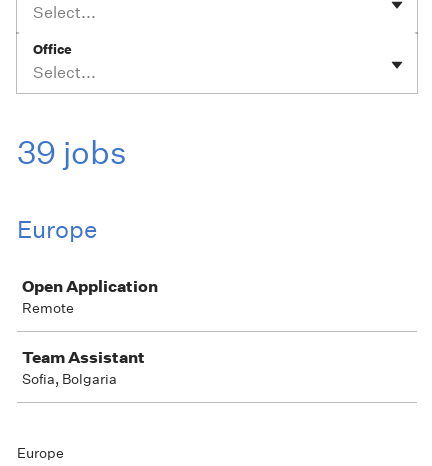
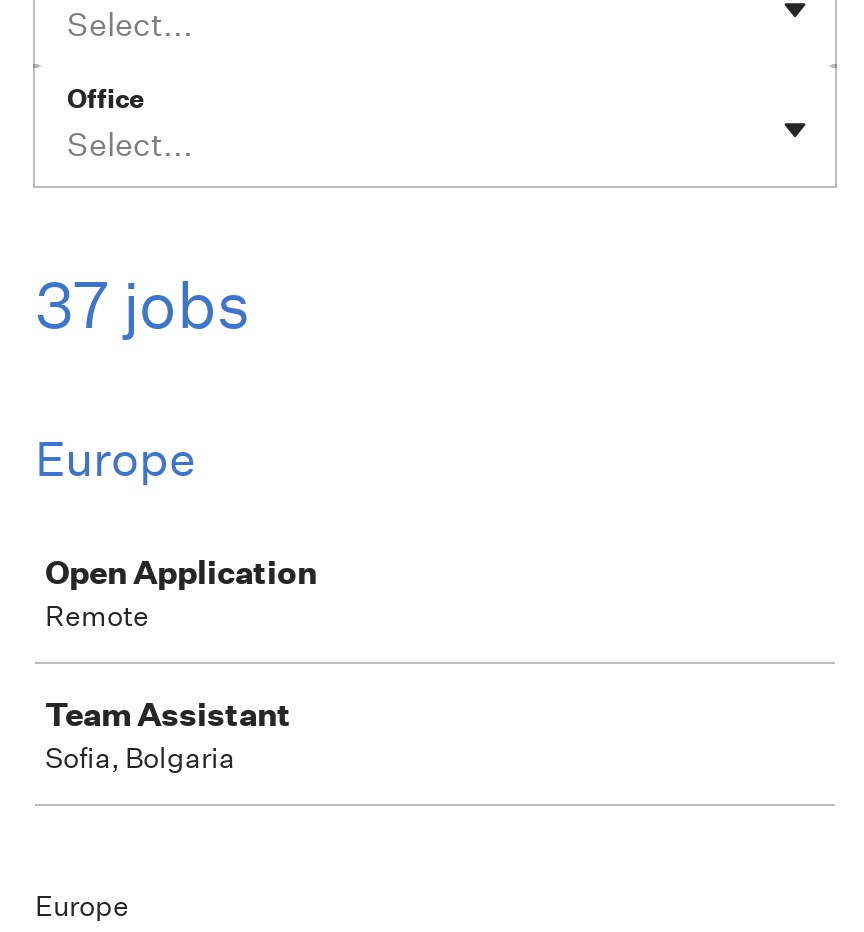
- 39 jobs
+ 37 jobs
